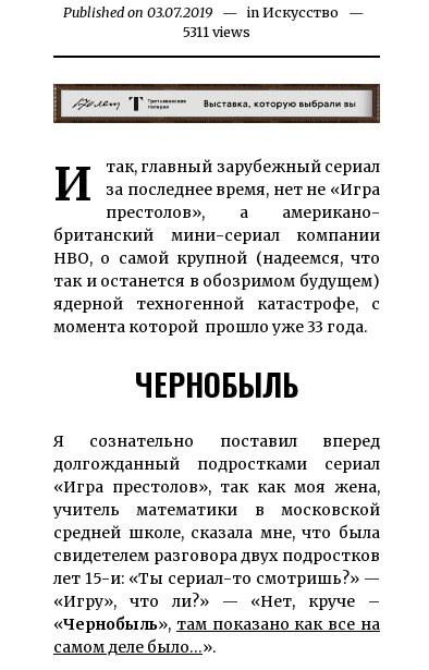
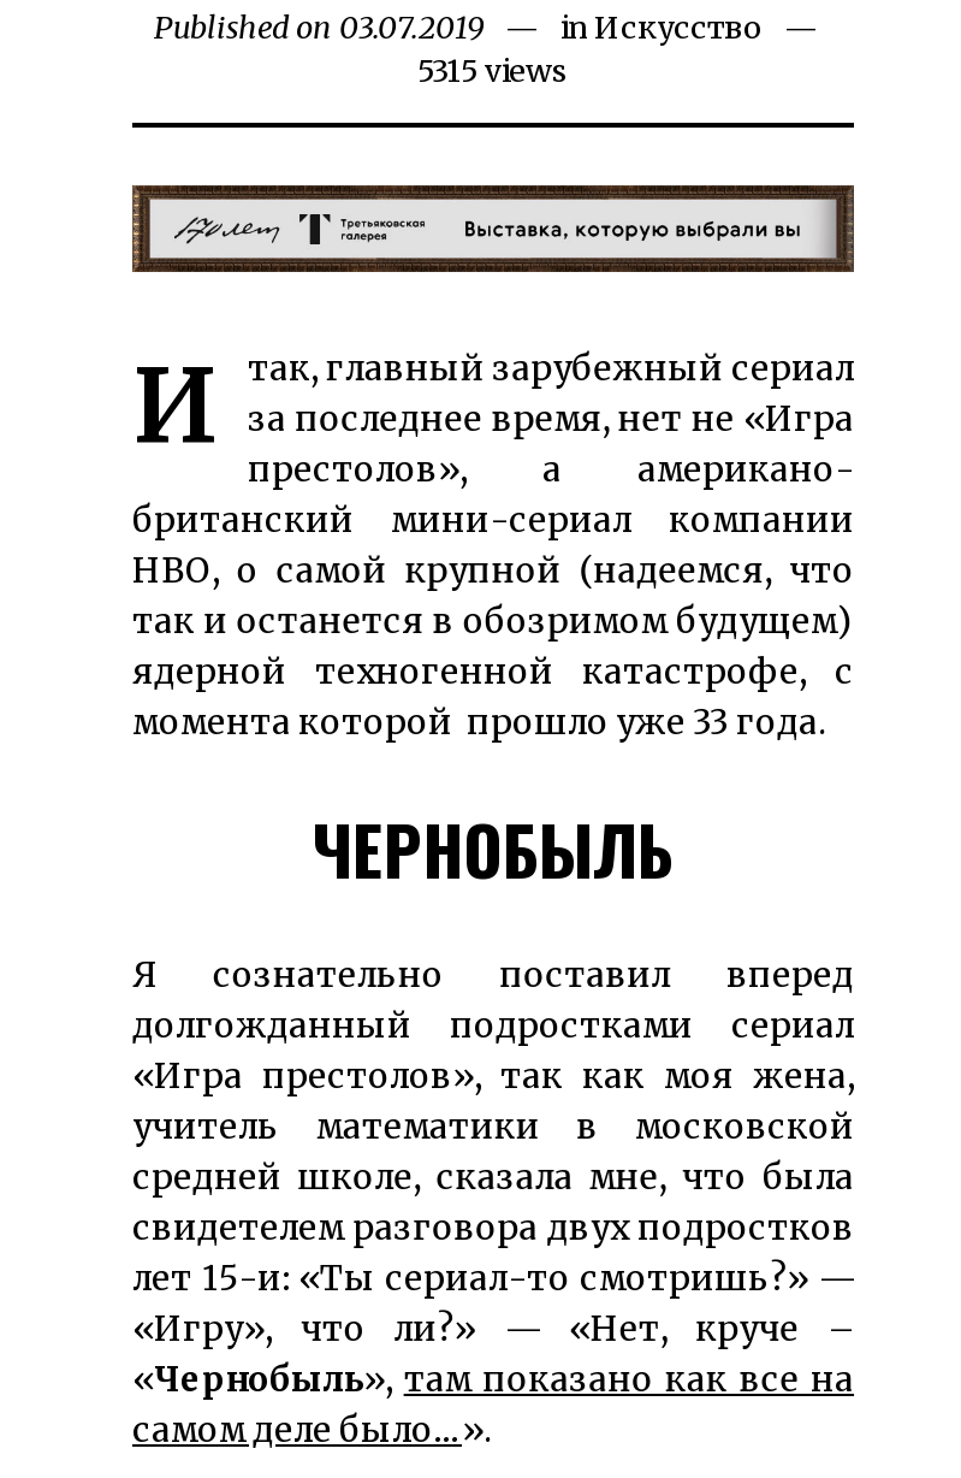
- 5311 views
+ 5315 views
